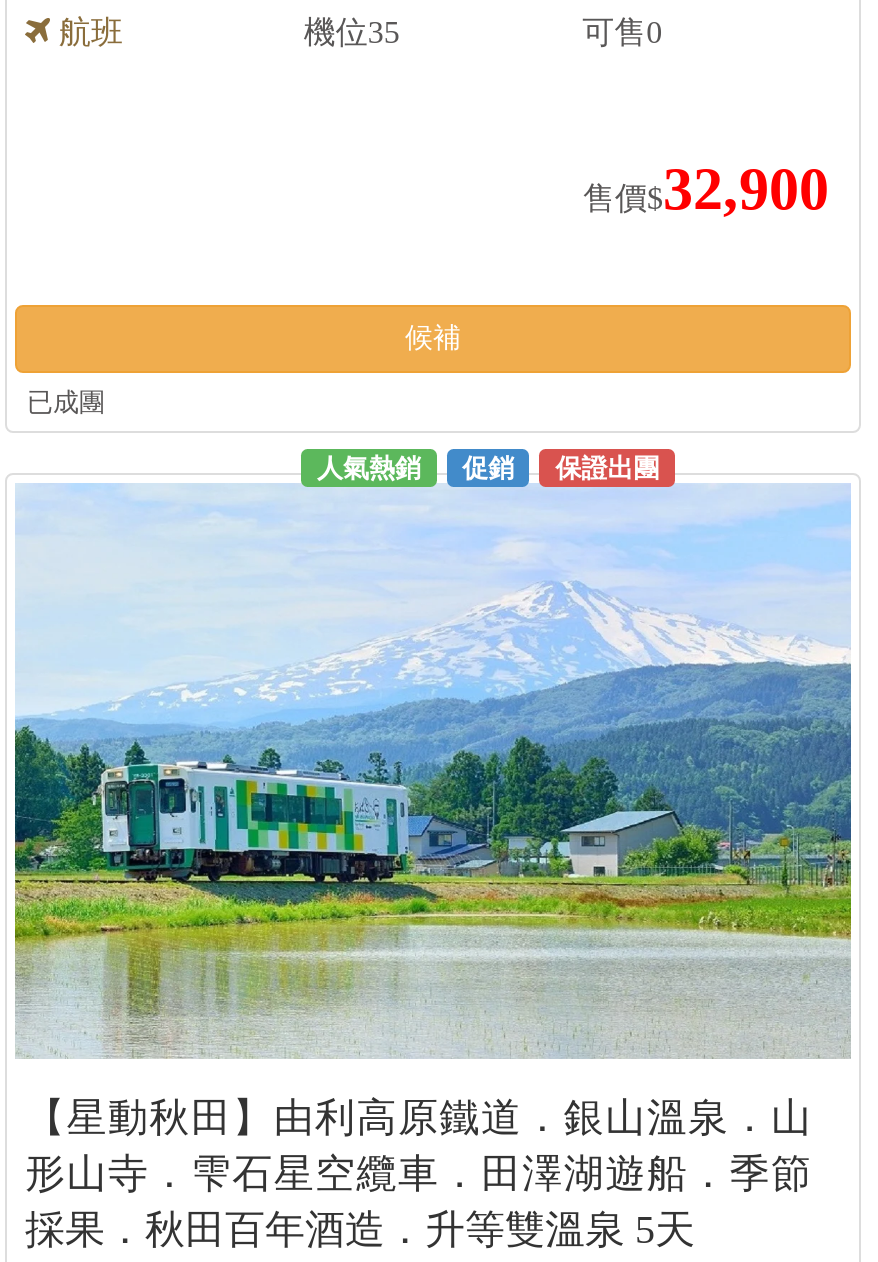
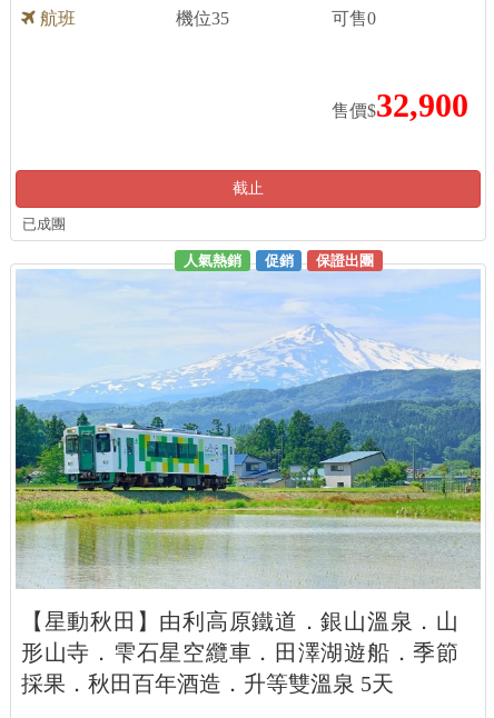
- 候補
+ 截止
